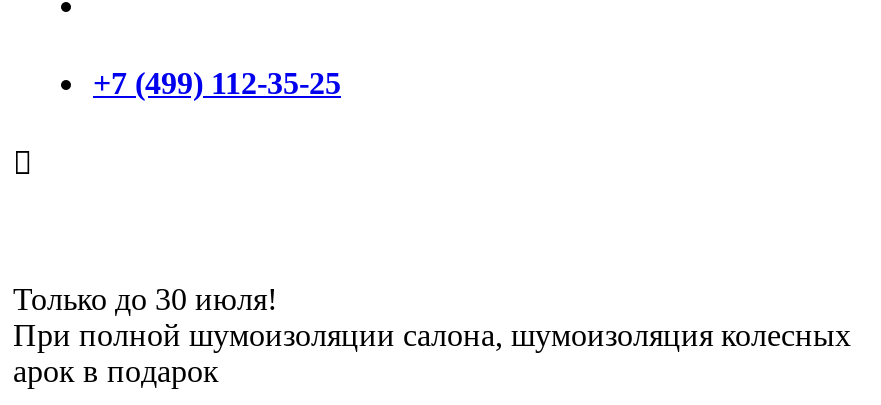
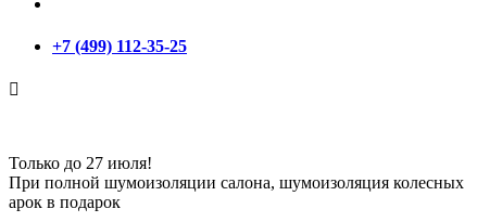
- Только до 30 июля!
+ Только до 27 июля!
